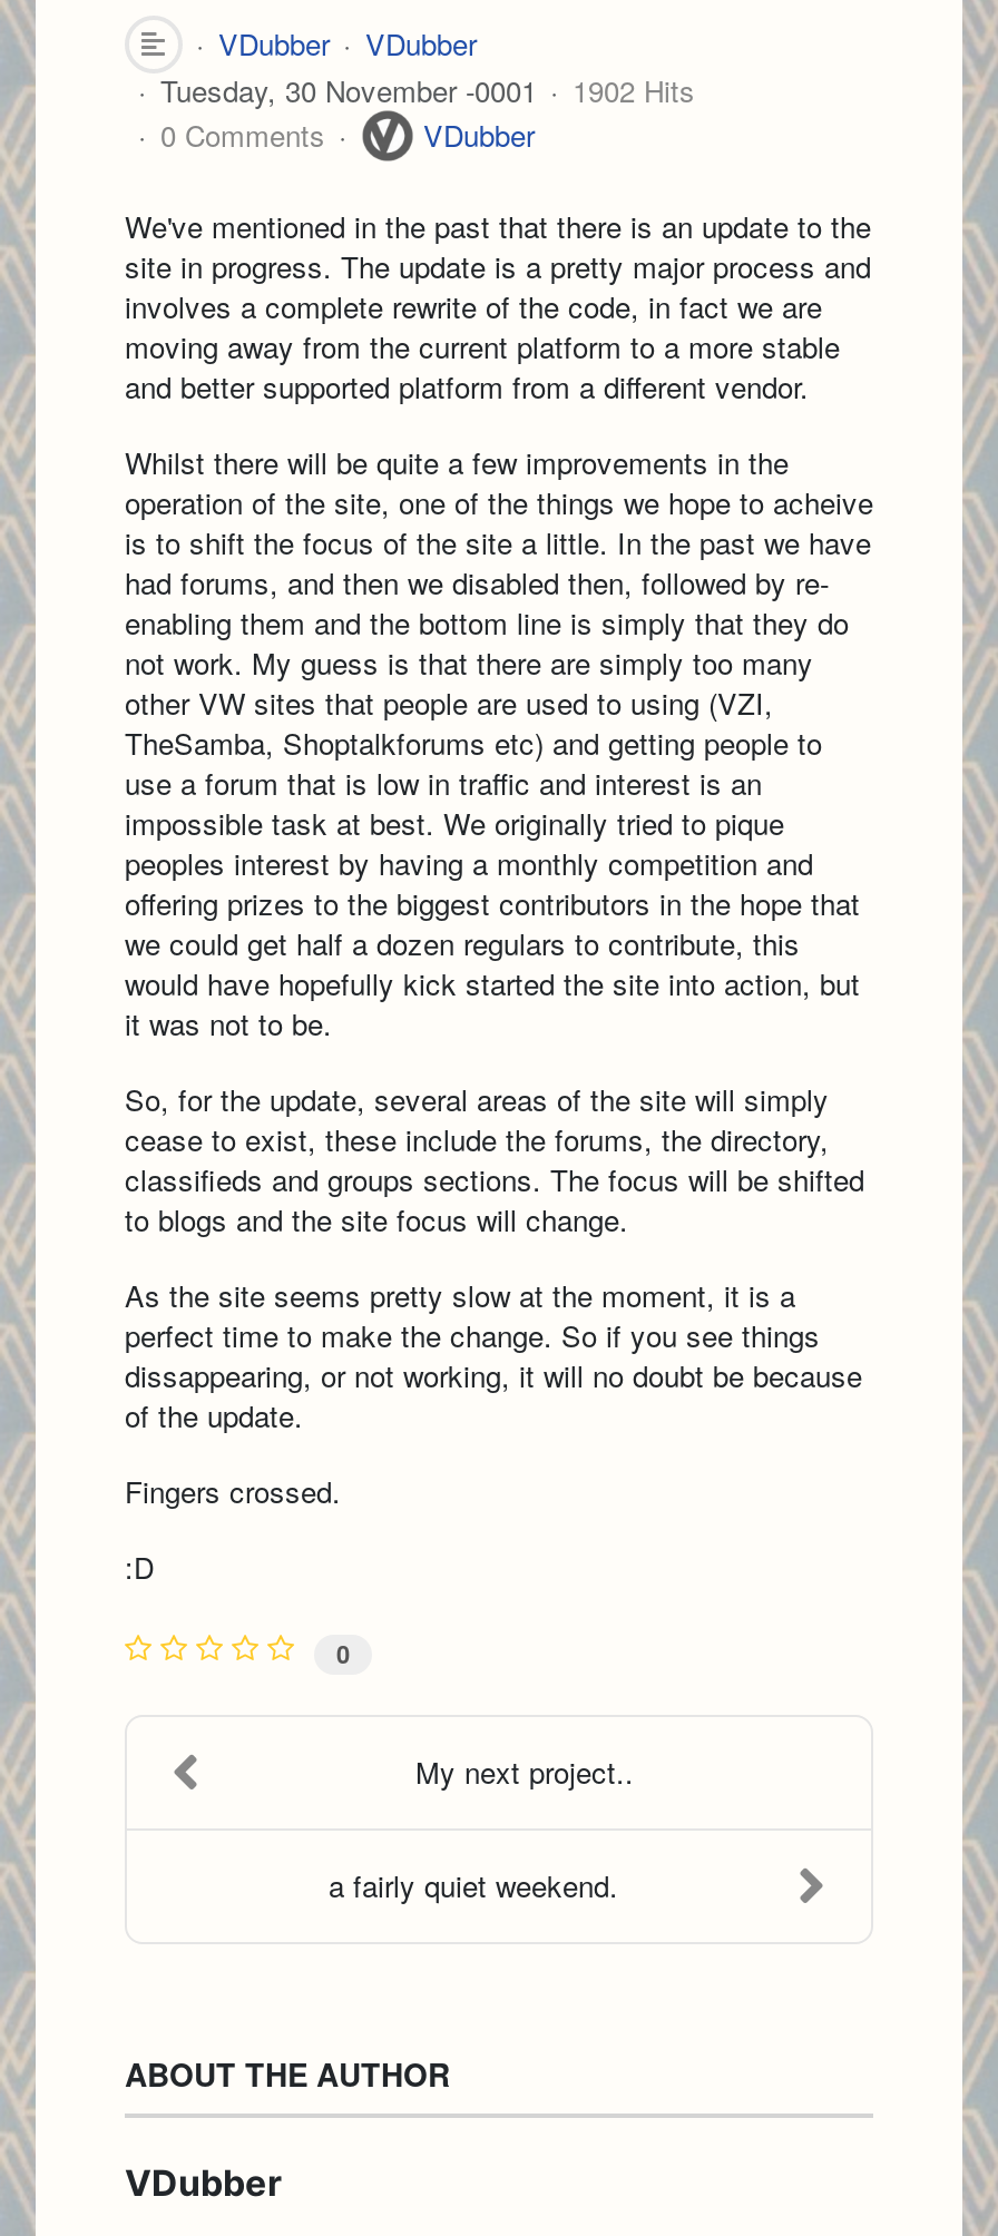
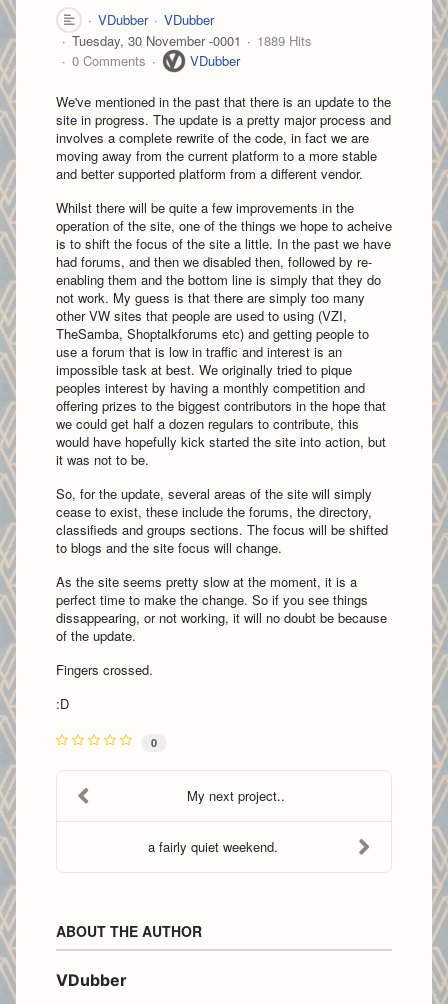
- Tuesday, 30 November -0001 1902 Hits
+ Tuesday, 30 November -0001 1889 Hits
